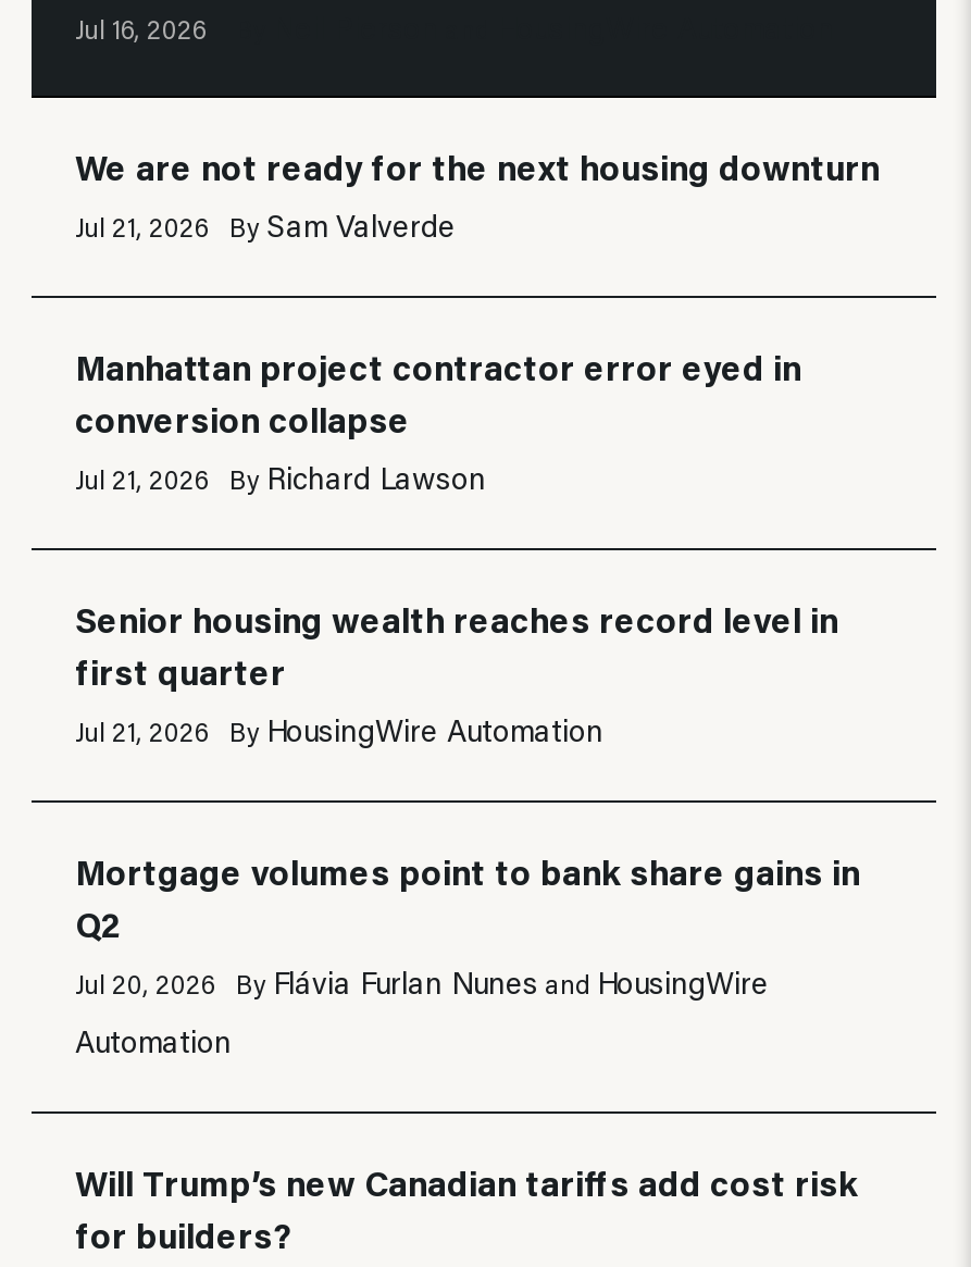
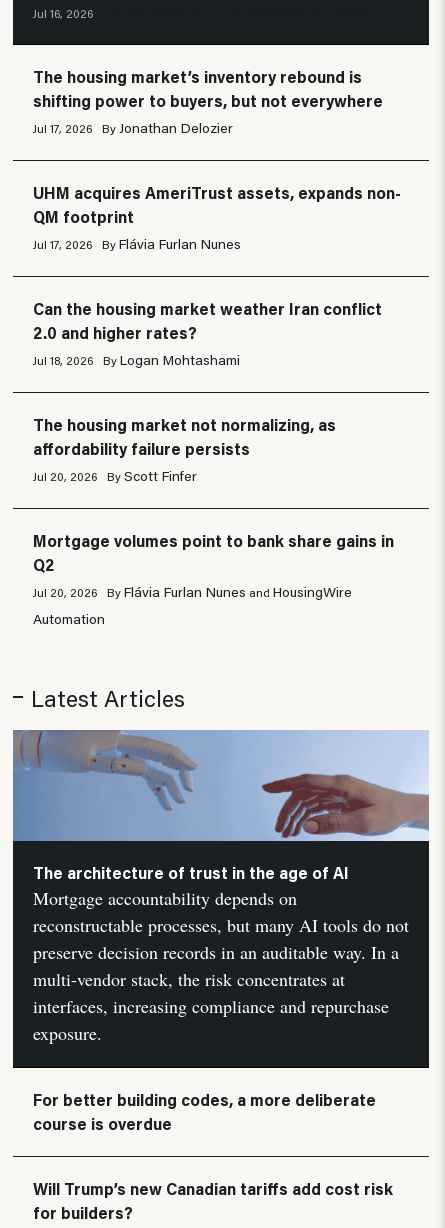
- We are not ready for the next housing downturn
- Jul 21, 2026
- By Sam Valverde
- Manhattan project contractor error eyed in
- conversion collapse
- Jul 21, 2026
- By Richard Lawson
- Senior housing wealth reaches record level in
- first quarter
- Jul 21, 2026
- By HousingWire Automation
+ The housing market’s inventory rebound is
+ shifting power to buyers, but not everywhere
+ Jul 17, 2026
+ By Jonathan Delozier
+ UHM acquires AmeriTrust assets, expands non-
+ QM footprint
+ Jul 17, 2026
+ By Flávia Furlan Nunes
+ Can the housing market weather Iran conflict
+ 2.0 and higher rates?
+ Jul 18, 2026
+ By Logan Mohtashami
+ The housing market not normalizing, as
+ affordability failure persists
+ Jul 20, 2026
+ By Scott Finfer

+ [image]
+ The architecture of trust in the age of AI
+ Mortgage accountability depends on
+ reconstructable processes, but many AI tools do not
+ preserve decision records in an auditable way. In a
+ multi-vendor stack, the risk concentrates at
+ interfaces, increasing compliance and repurchase
+ exposure.
+ For better building codes, a more deliberate
+ course is overdue

+ Latest Articles
